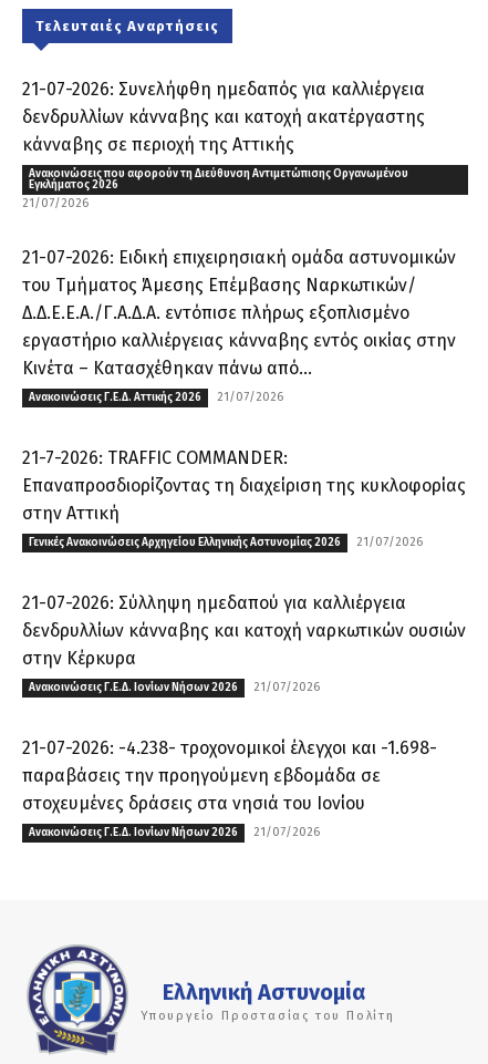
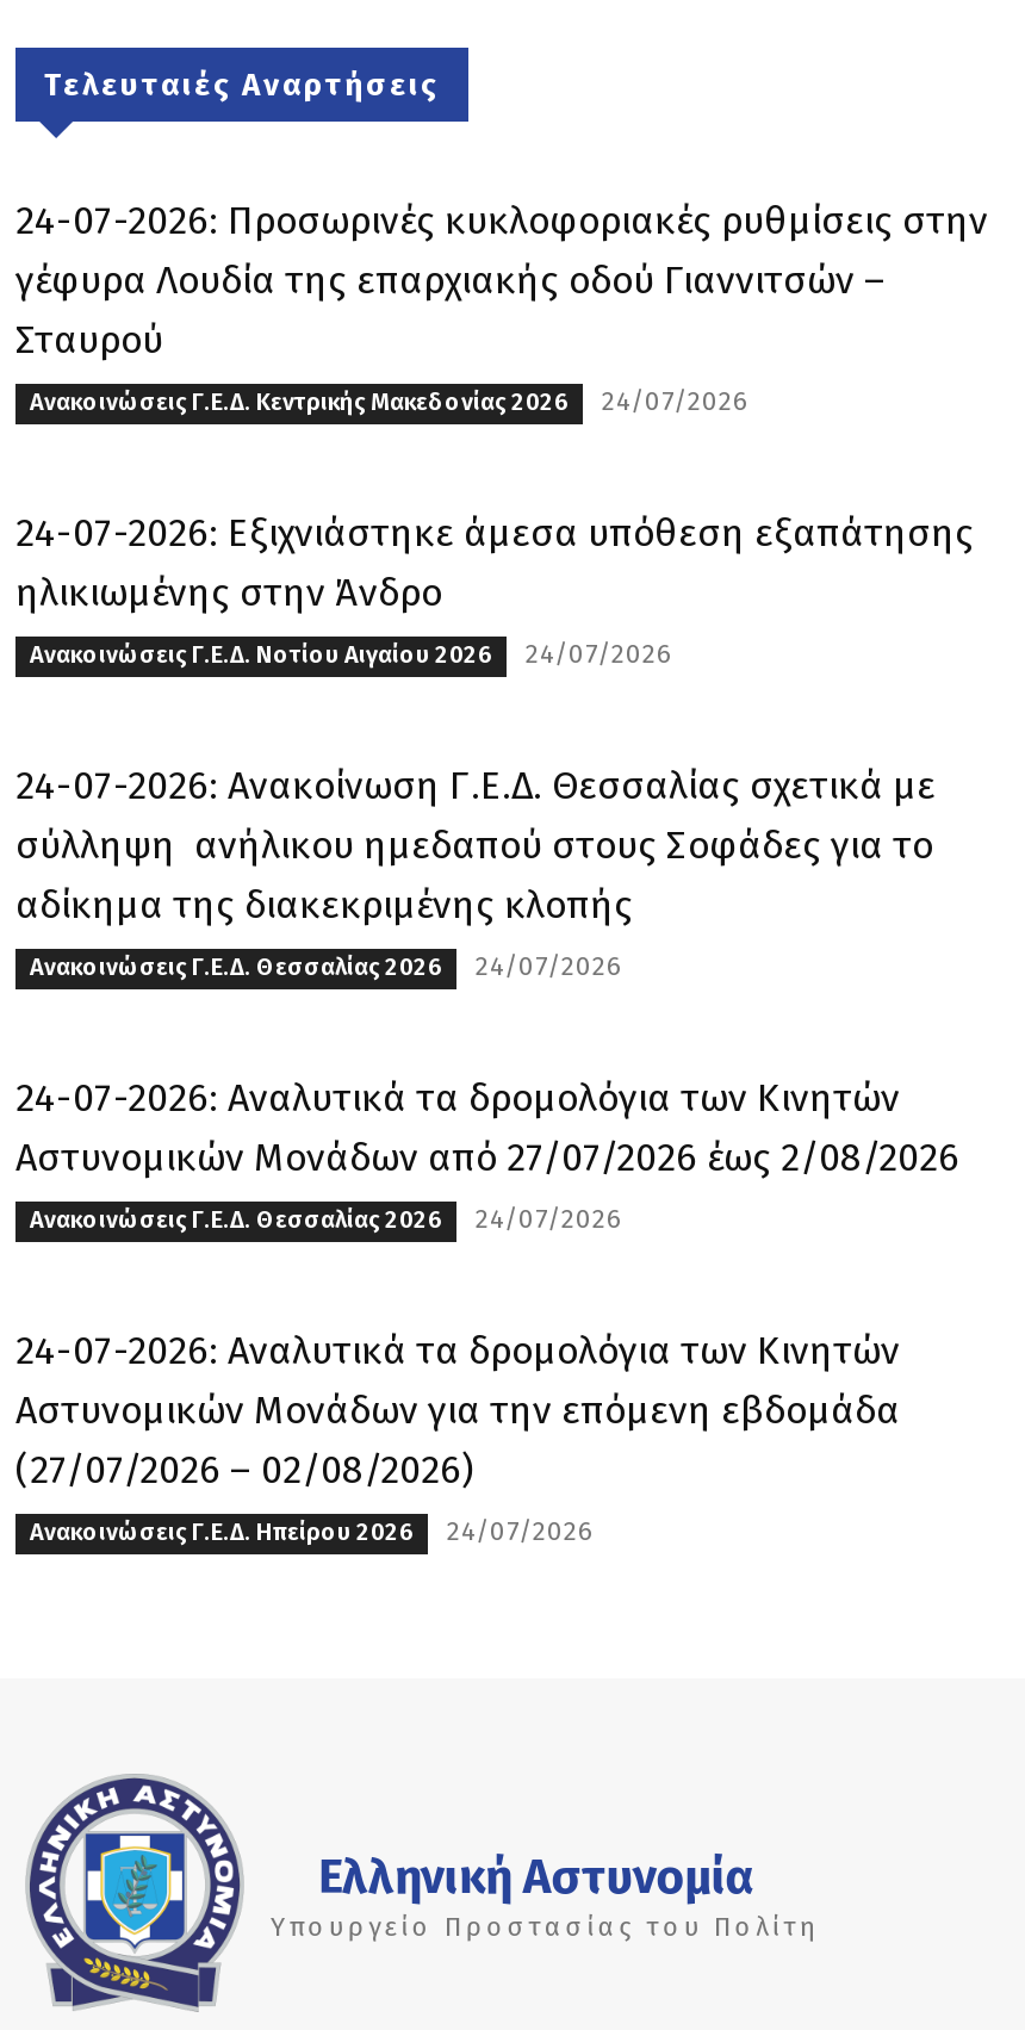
- 21-07-2026: Συνελήφθη ημεδαπός για καλλιέργεια
- δενδρυλλίων κάνναβης και κατοχή ακατέργαστης
- κάνναβης σε περιοχή της Αττικής
+ 24-07-2026: Προσωρινές κυκλοφοριακές ρυθμίσεις στην
+ γέφυρα Λουδία της επαρχιακής οδού Γιαννιτσών –
+ Σταυρού

- Ανακοινώσεις που αφορούν τη Διεύθυνση Αντιμετώπισης Οργανωμένου
- Εγκλήματος 2026
- 21/07/2026
+ Ανακοινώσεις Γ.Ε.Δ. Κεντρικής Μακεδονίας 2026
+ 24/07/2026

- 21-07-2026: Ειδική επιχειρησιακή ομάδα αστυνομικών
- του Τμήματος Άμεσης Επέμβασης Ναρκωτικών/
- Δ.Δ.Ε.Ε.Α./Γ.Α.Δ.Α. εντόπισε πλήρως εξοπλισμένο
- εργαστήριο καλλιέργειας κάνναβης εντός οικίας στην
- Κινέτα – Κατασχέθηκαν πάνω από...
+ 24-07-2026: Εξιχνιάστηκε άμεσα υπόθεση εξαπάτησης
+ ηλικιωμένης στην Άνδρο

- Ανακοινώσεις Γ.Ε.Δ. Αττικής 2026
- 21/07/2026
+ Ανακοινώσεις Γ.Ε.Δ. Νοτίου Αιγαίου 2026
+ 24/07/2026

- 21-7-2026: TRAFFIC COMMANDER:
- Επαναπροσδιορίζοντας τη διαχείριση της κυκλοφορίας
- στην Αττική
+ 24-07-2026: Ανακοίνωση Γ.Ε.Δ. Θεσσαλίας σχετικά με
+ σύλληψη ανήλικου ημεδαπού στους Σοφάδες για το
+ αδίκημα της διακεκριμένης κλοπής

- Γενικές Ανακοινώσεις Αρχηγείου Ελληνικής Αστυνομίας 2026
- 21/07/2026
+ Ανακοινώσεις Γ.Ε.Δ. Θεσσαλίας 2026
+ 24/07/2026

- 21-07-2026: Σύλληψη ημεδαπού για καλλιέργεια
- δενδρυλλίων κάνναβης και κατοχή ναρκωτικών ουσιών
- στην Κέρκυρα
+ 24-07-2026: Αναλυτικά τα δρομολόγια των Κινητών
+ Αστυνομικών Μονάδων από 27/07/2026 έως 2/08/2026

- Ανακοινώσεις Γ.Ε.Δ. Ιονίων Νήσων 2026
- 21/07/2026
+ Ανακοινώσεις Γ.Ε.Δ. Θεσσαλίας 2026
+ 24/07/2026

- 21-07-2026: -4.238- τροχονομικοί έλεγχοι και -1.698-
- παραβάσεις την προηγούμενη εβδομάδα σε
- στοχευμένες δράσεις στα νησιά του Ιονίου
+ 24-07-2026: Αναλυτικά τα δρομολόγια των Κινητών
+ Αστυνομικών Μονάδων για την επόμενη εβδομάδα
+ (27/07/2026 – 02/08/2026)

- Ανακοινώσεις Γ.Ε.Δ. Ιονίων Νήσων 2026
- 21/07/2026
+ Ανακοινώσεις Γ.Ε.Δ. Ηπείρου 2026
+ 24/07/2026
